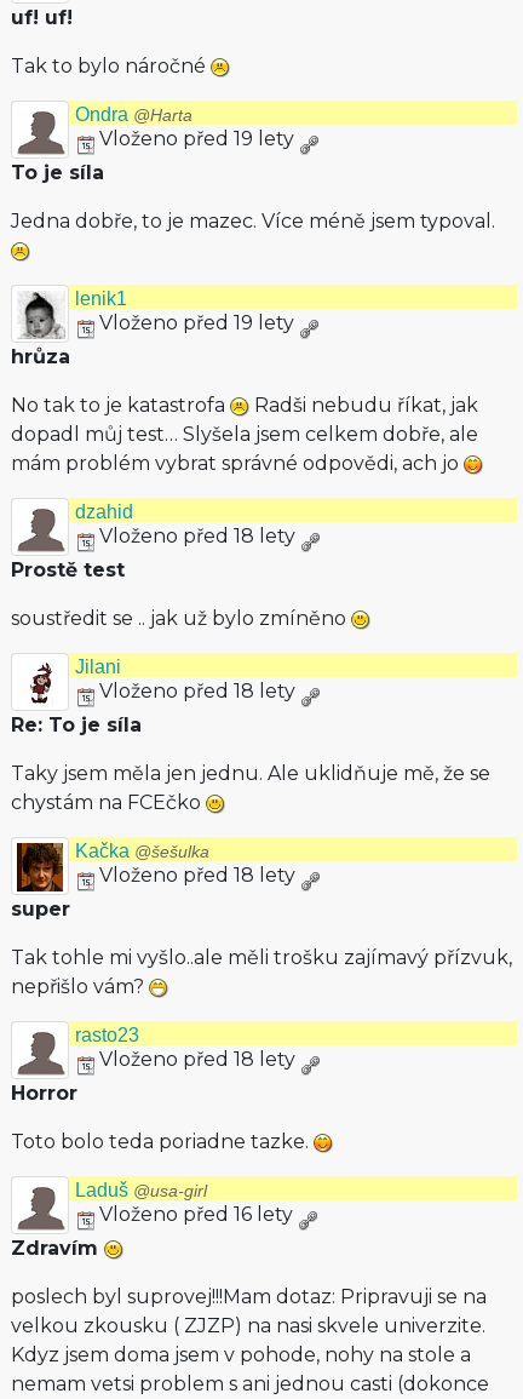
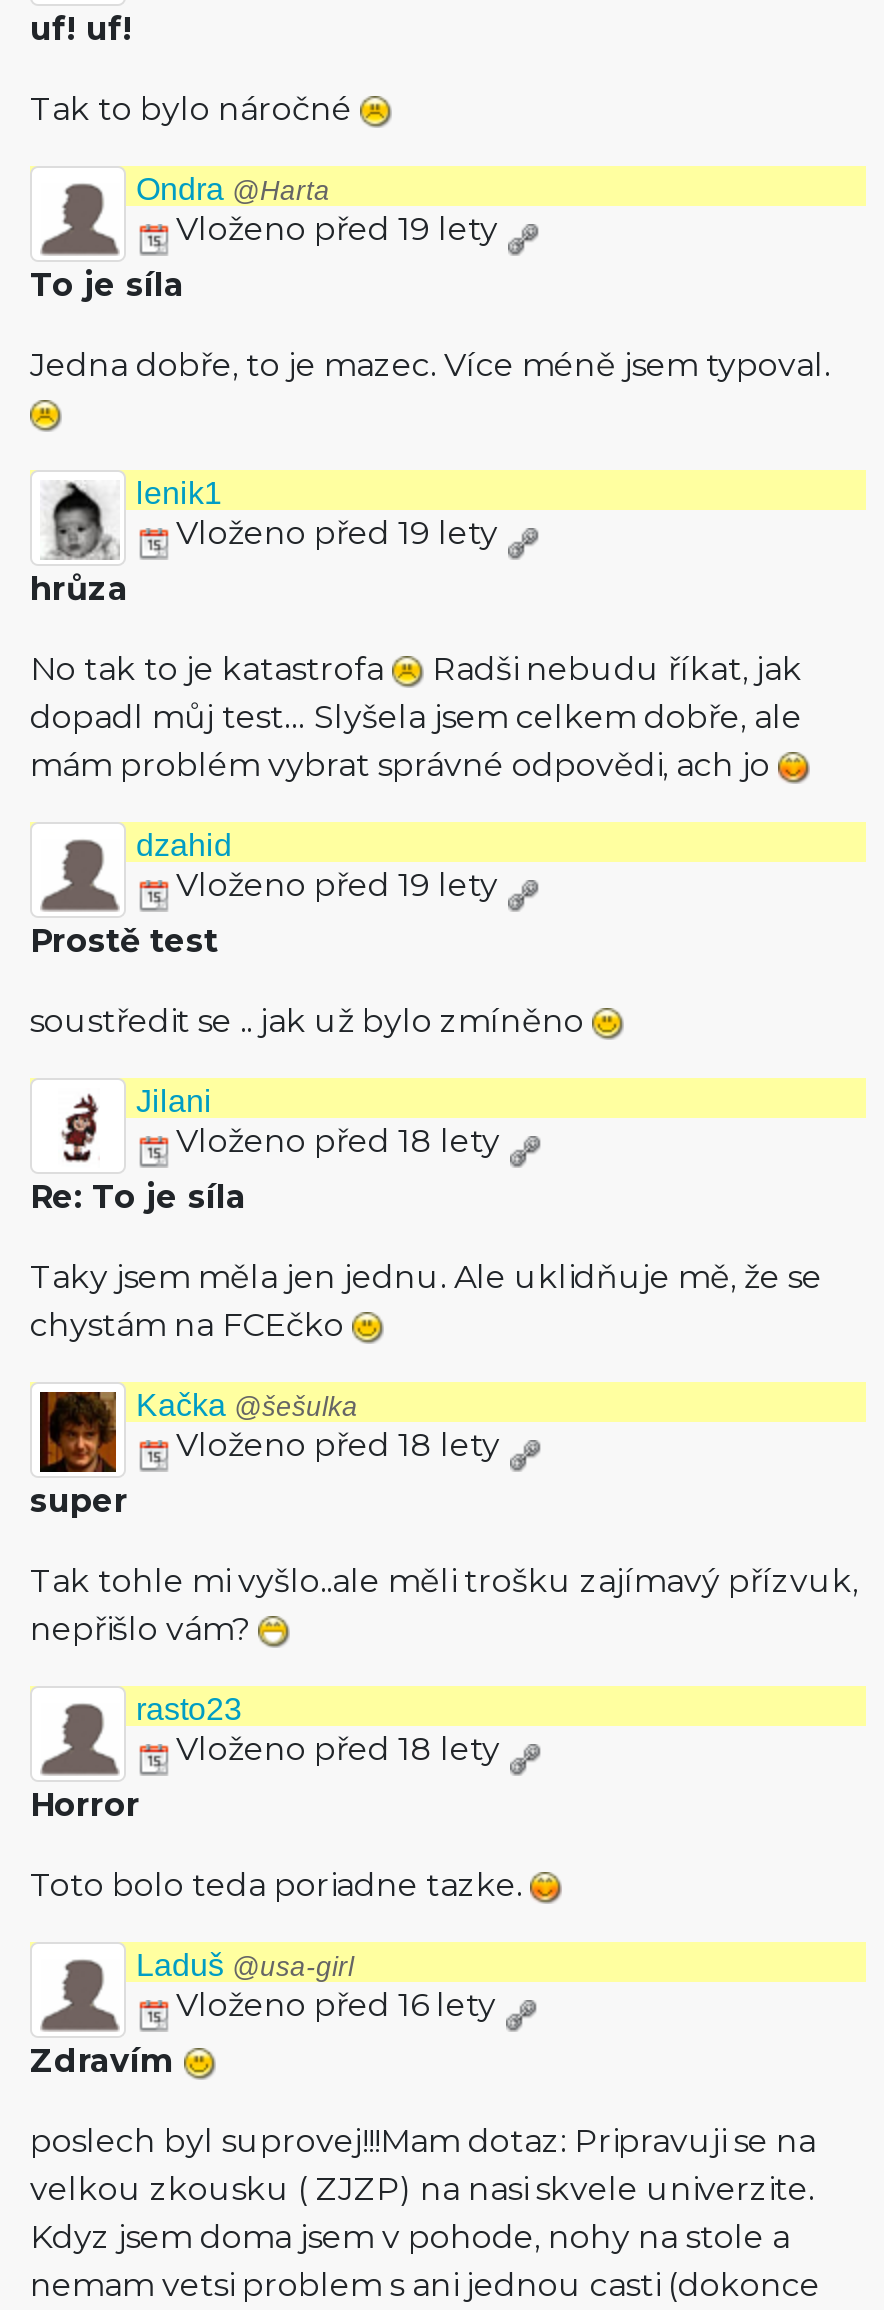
- Vloženo před 18 lety
+ Vloženo před 19 lety
